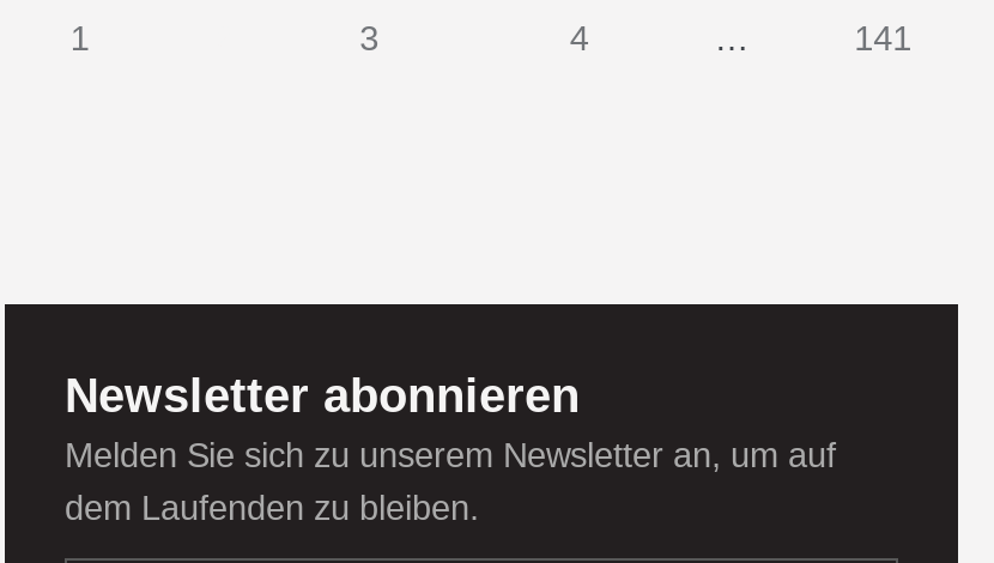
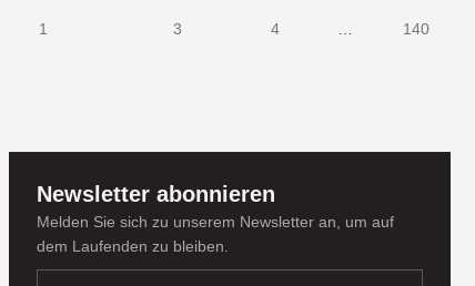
- 141
+ 140
